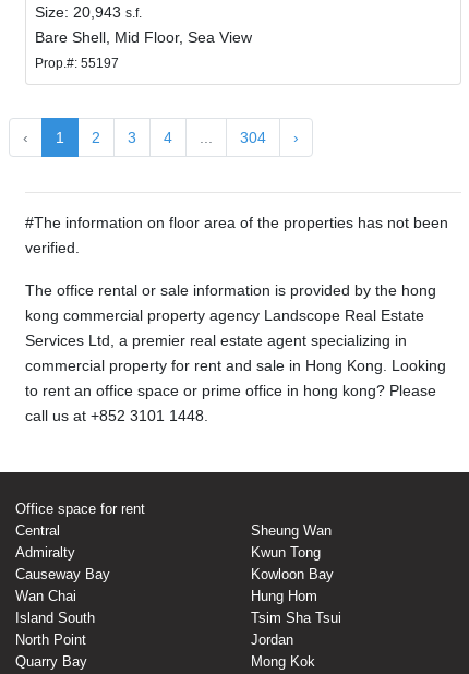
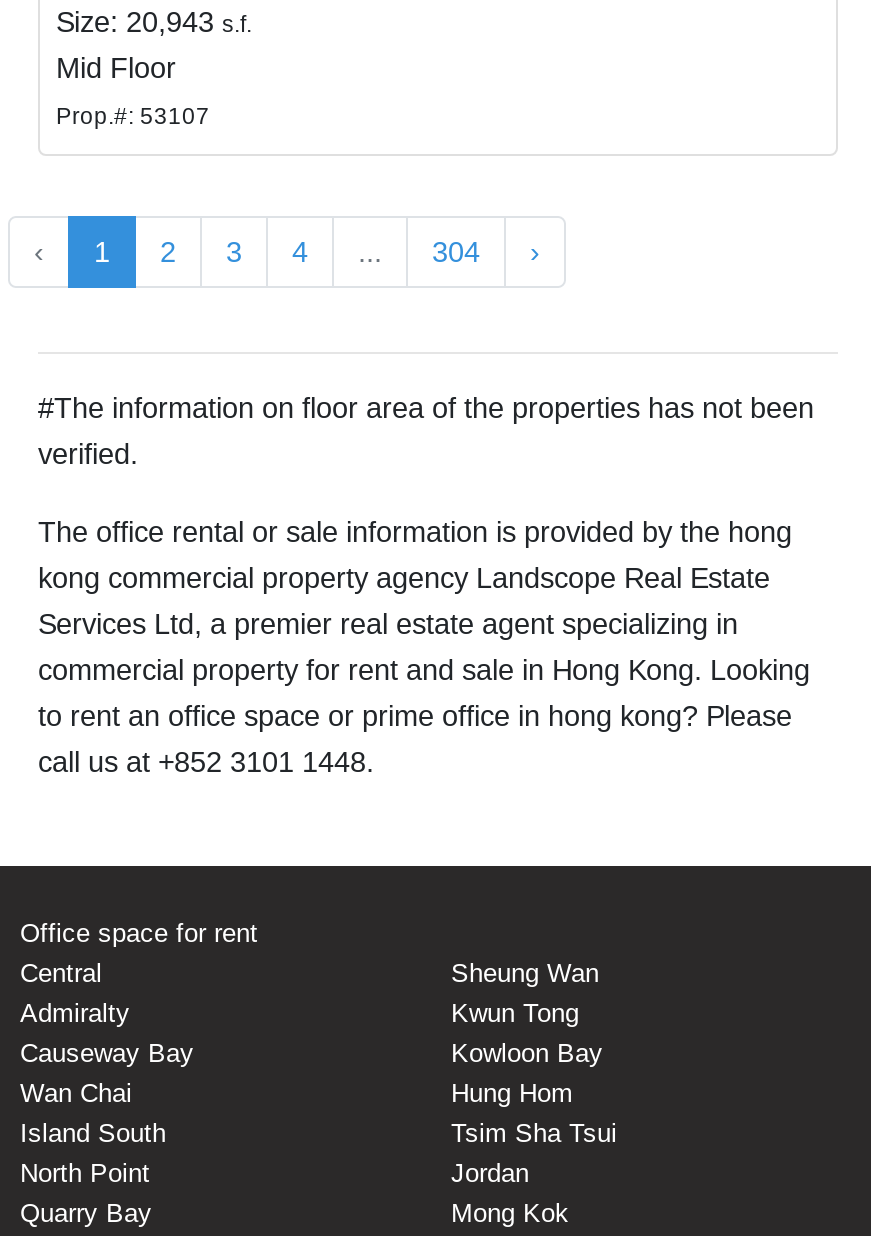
- Bare Shell, Mid Floor, Sea View
+ Mid Floor

- Prop.#: 55197
+ Prop.#: 53107
